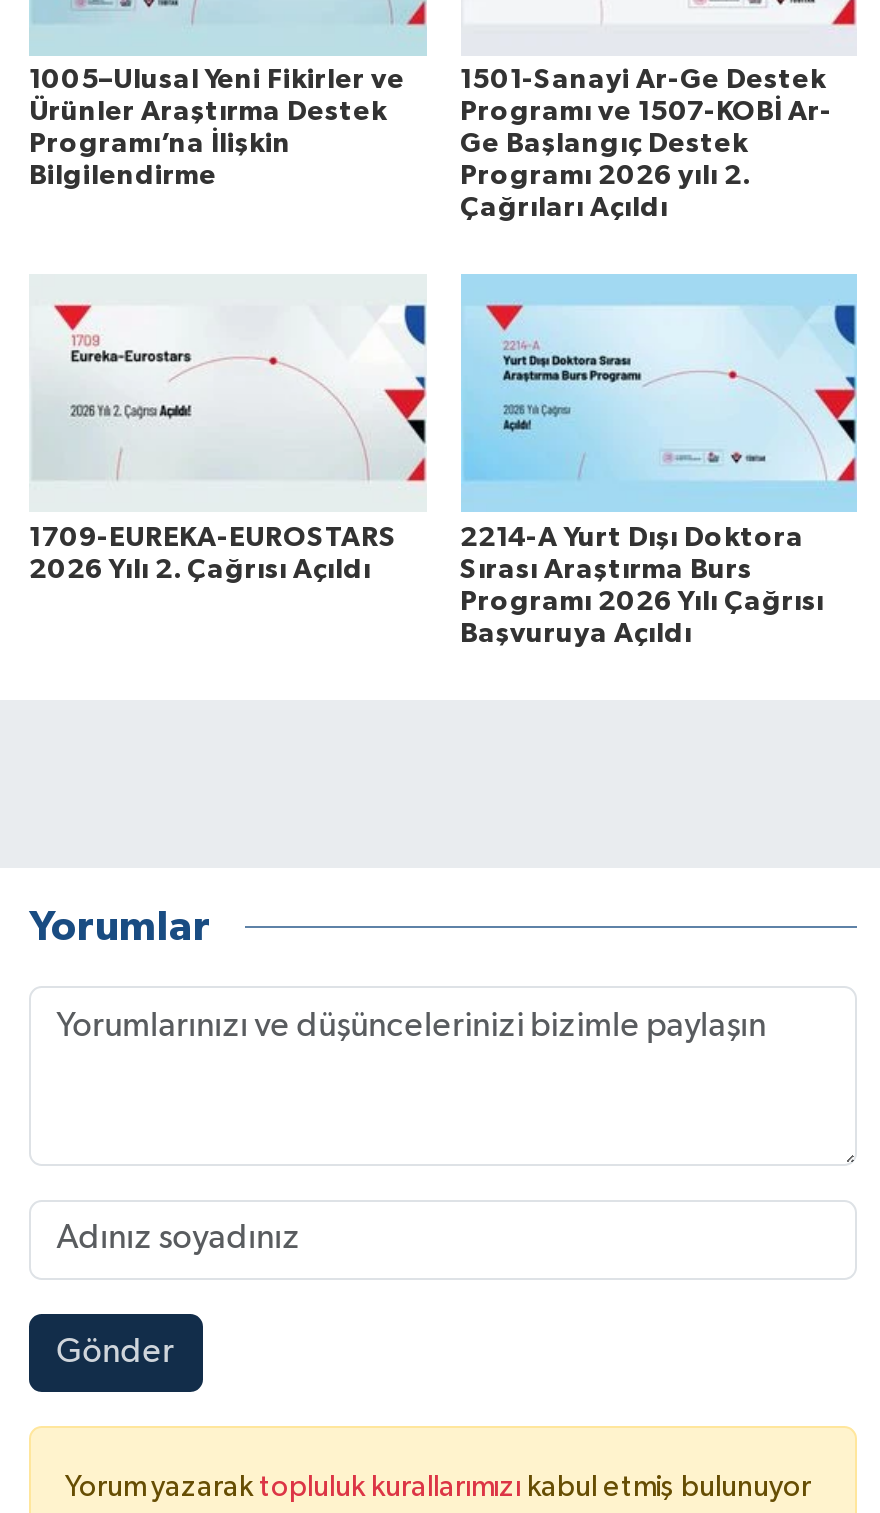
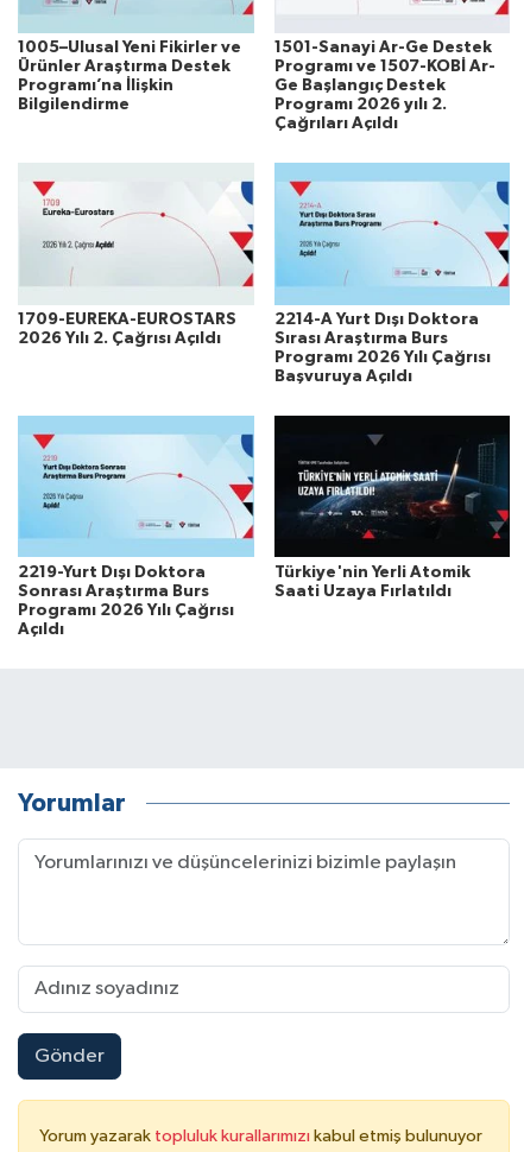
+ [image]
+ 2219-Yurt Dışı Doktora
+ Sonrası Araştırma Burs
+ Programı 2026 Yılı Çağrısı
+ Açıldı

+ [image]
+ Türkiye'nin Yerli Atomik
+ Saati Uzaya Fırlatıldı
